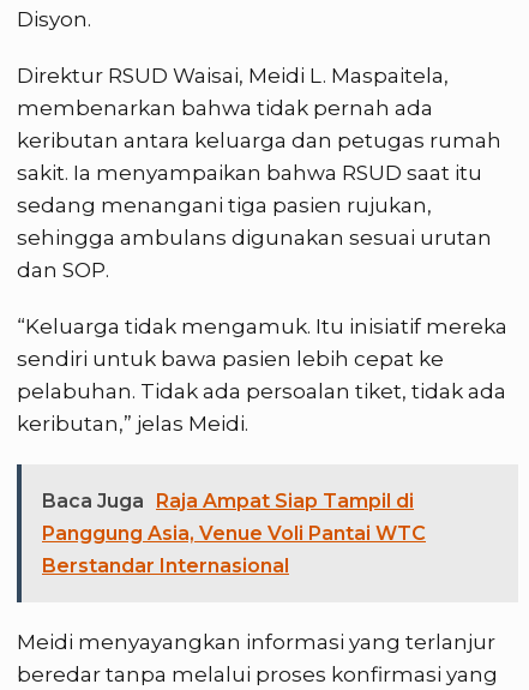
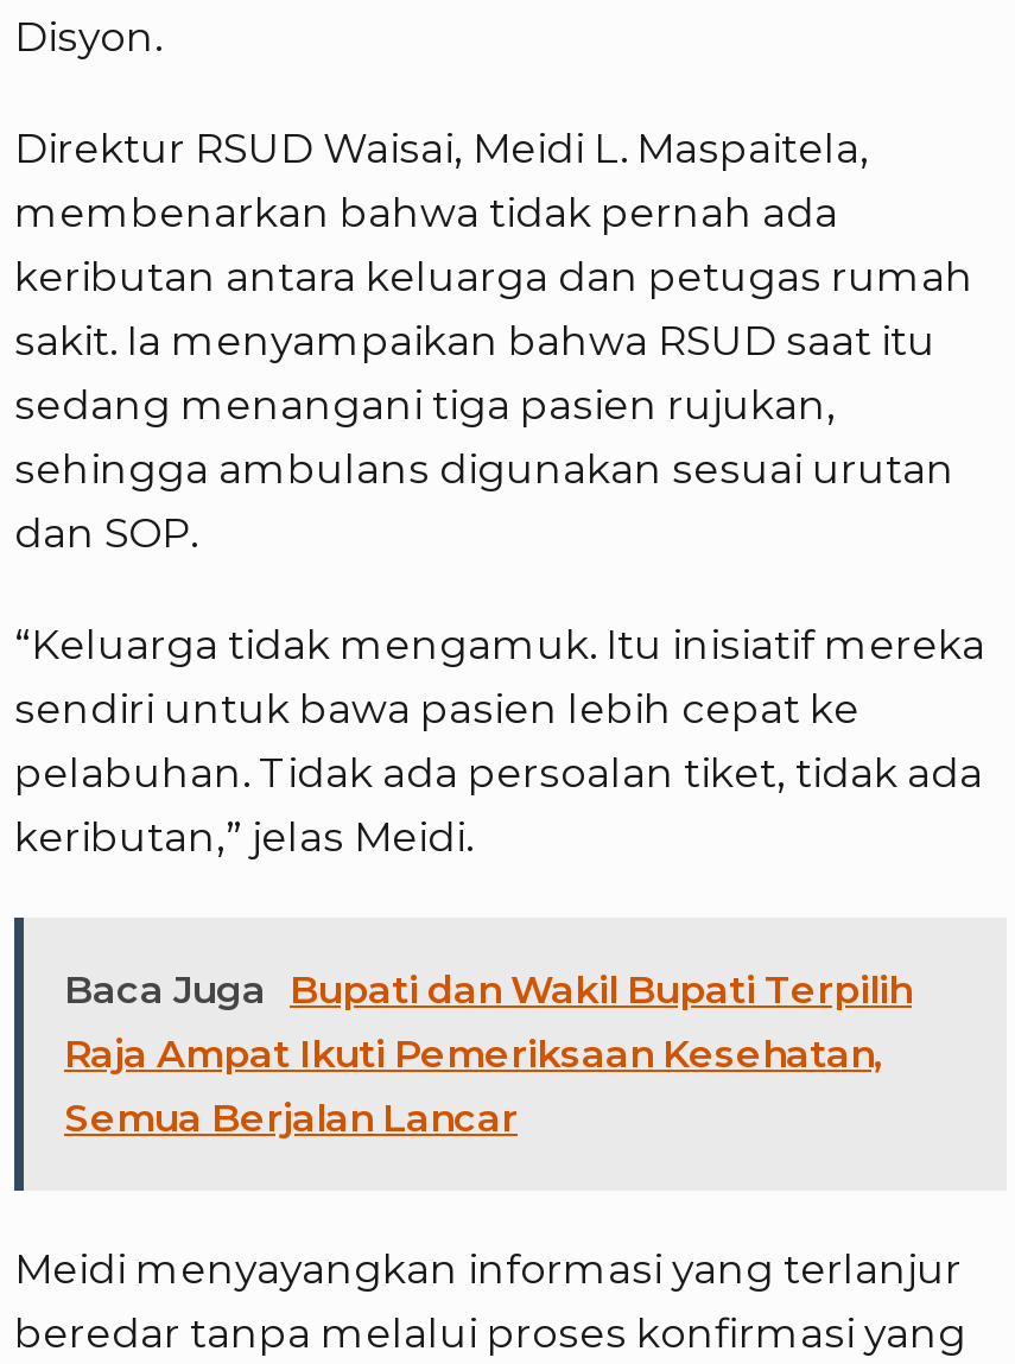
- Baca Juga Raja Ampat Siap Tampil di
- Panggung Asia, Venue Voli Pantai WTC
- Berstandar Internasional
+ Baca Juga Bupati dan Wakil Bupati Terpilih
+ Raja Ampat Ikuti Pemeriksaan Kesehatan,
+ Semua Berjalan Lancar
